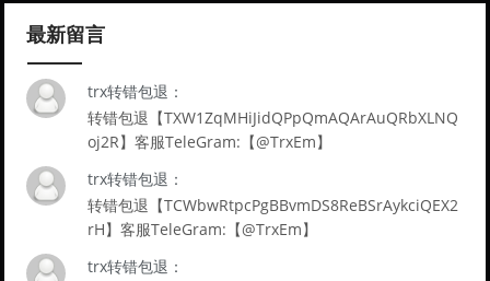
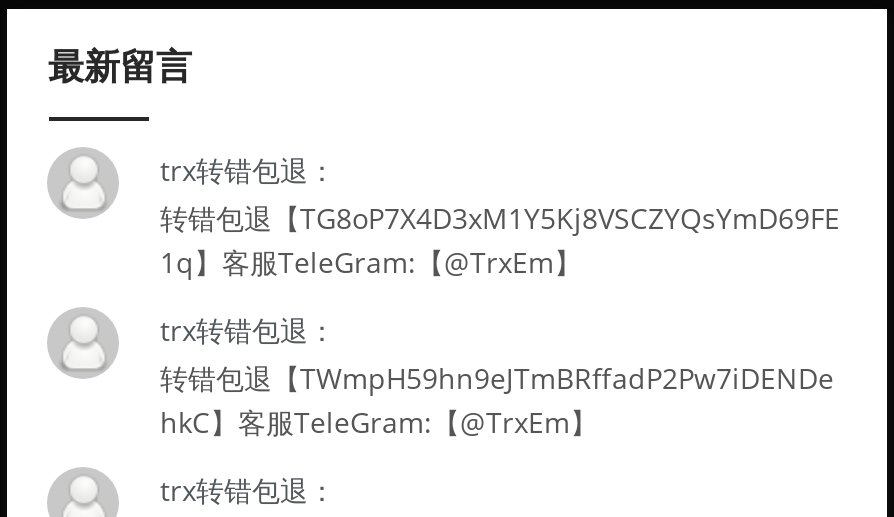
- 转错包退【TXW1ZqMHiJidQPpQmAQArAuQRbXLNQ
+ 转错包退【TG8oP7X4D3xM1Y5Kj8VSCZYQsYmD69FE

- oj2R】客服TeleGram:【@TrxEm】
+ 1q】客服TeleGram:【@TrxEm】

- 转错包退【TCWbwRtpcPgBBvmDS8ReBSrAykciQEX2
+ 转错包退【TWmpH59hn9eJTmBRffadP2Pw7iDENDe

- rH】客服TeleGram:【@TrxEm】
+ hkC】客服TeleGram:【@TrxEm】
